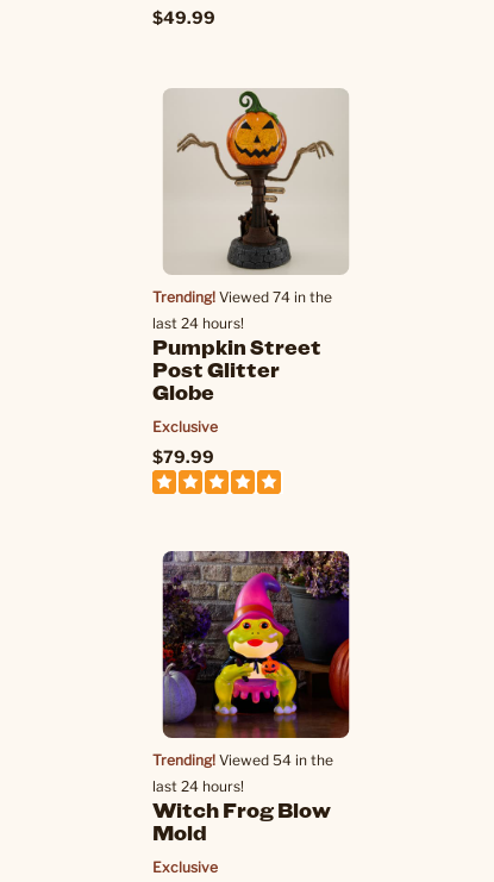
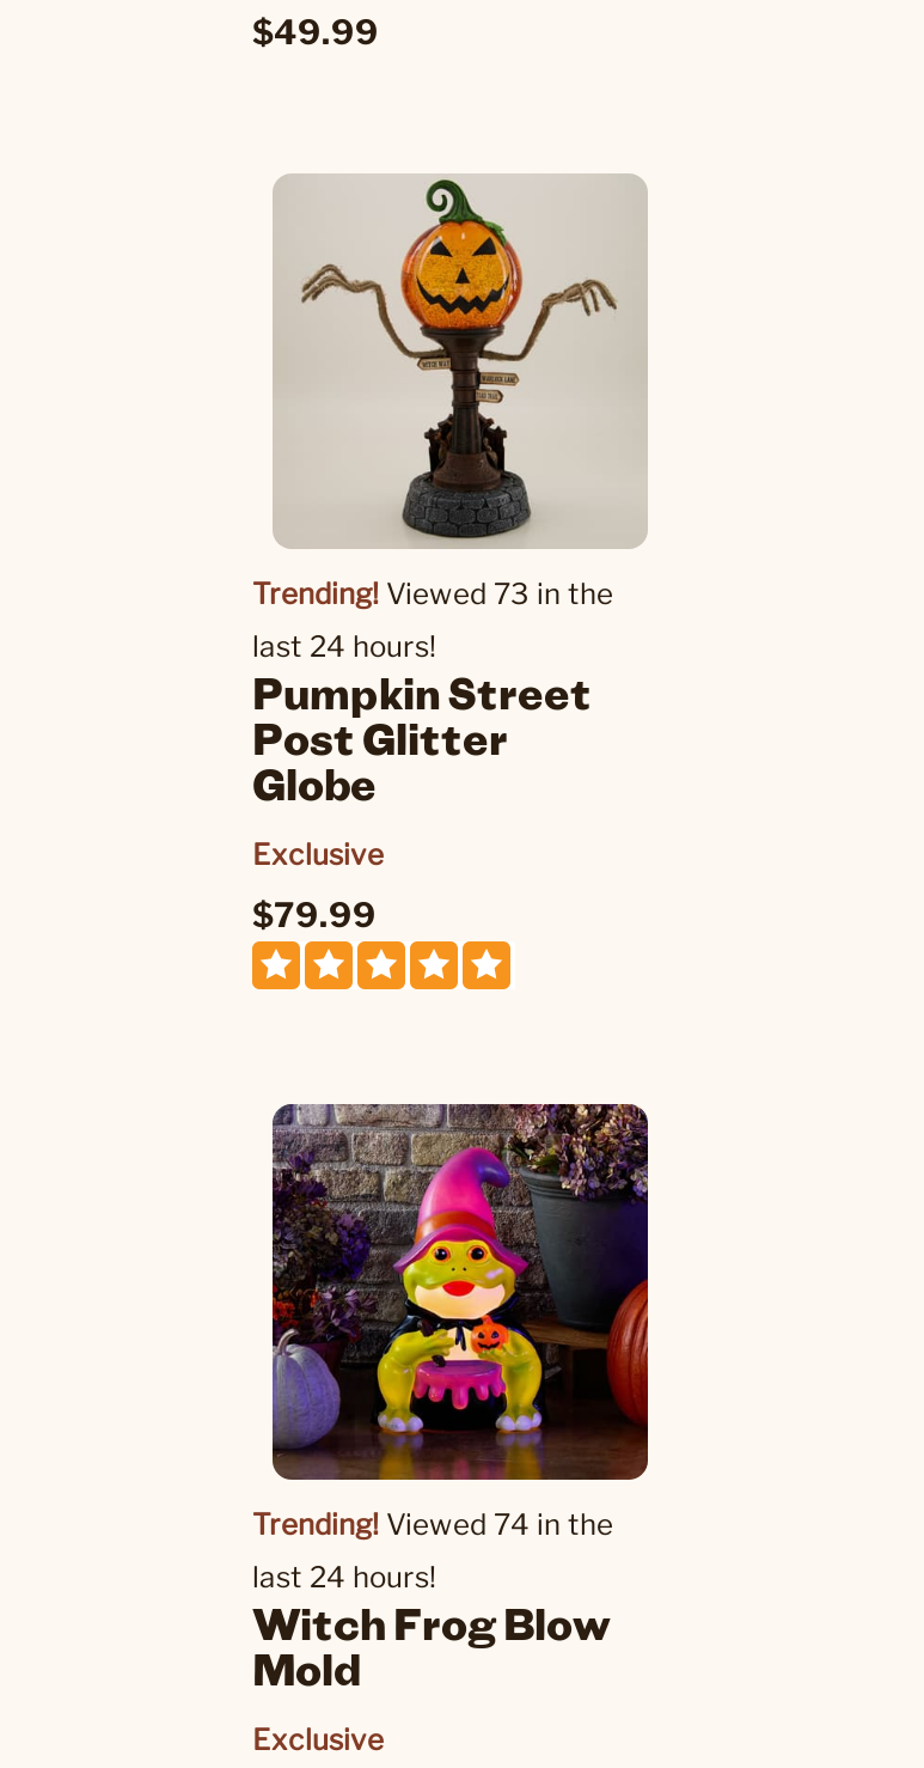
+ Trending! Viewed 73 in the

moved down: Trending! Viewed 74 in the

- Trending! Viewed 54 in the
